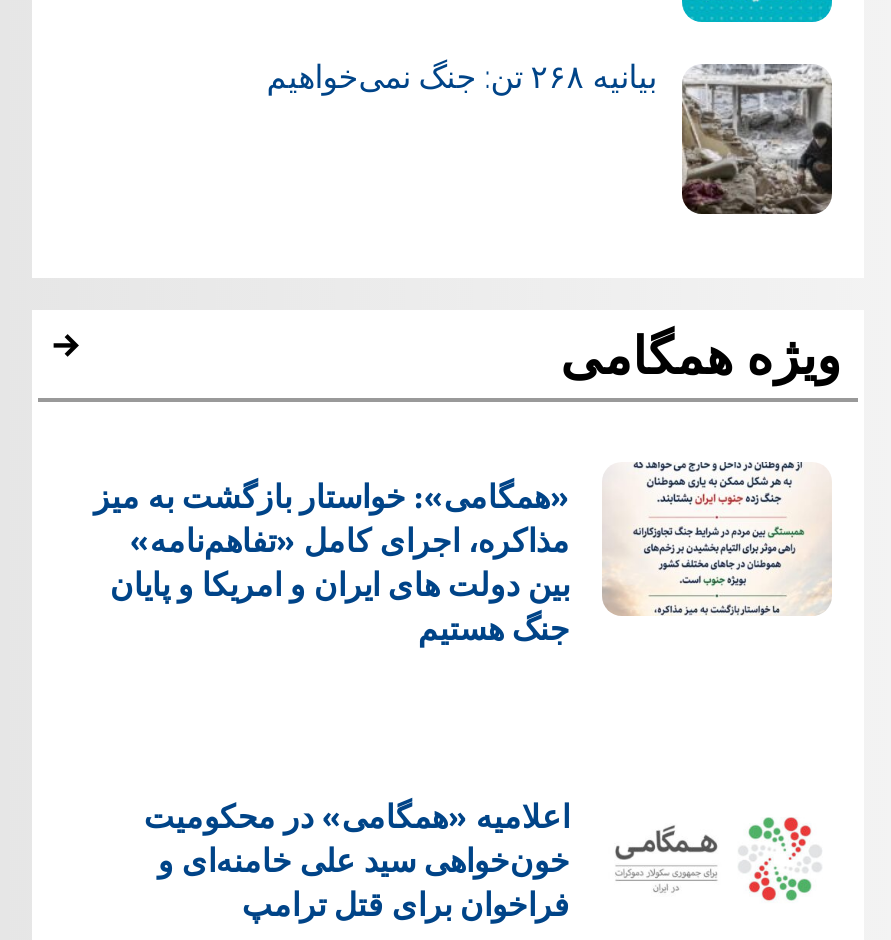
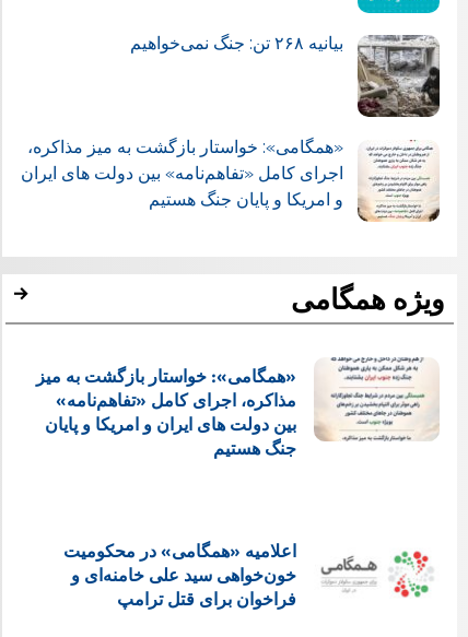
+ [image]
+ «همگامی»: خواستار بازگشت به میز مذاکره،
+ اجرای کامل «تفاهم‌نامه» بین دولت های ایران
+ و امریکا و پایان جنگ هستیم
